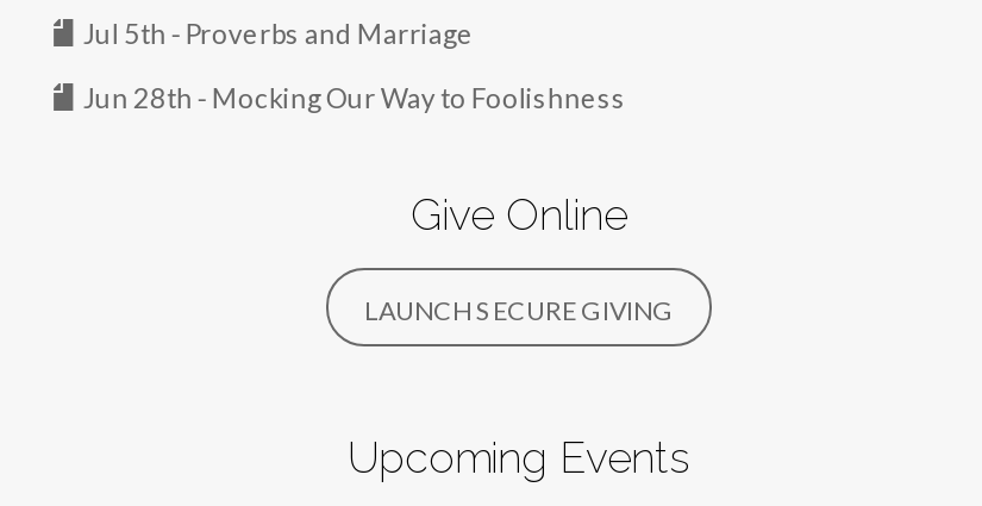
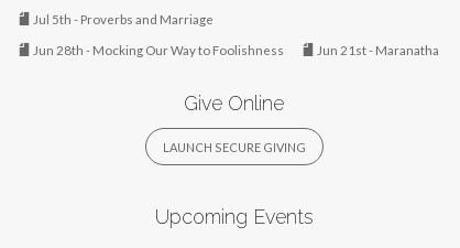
+ Jun 21st - Maranatha
